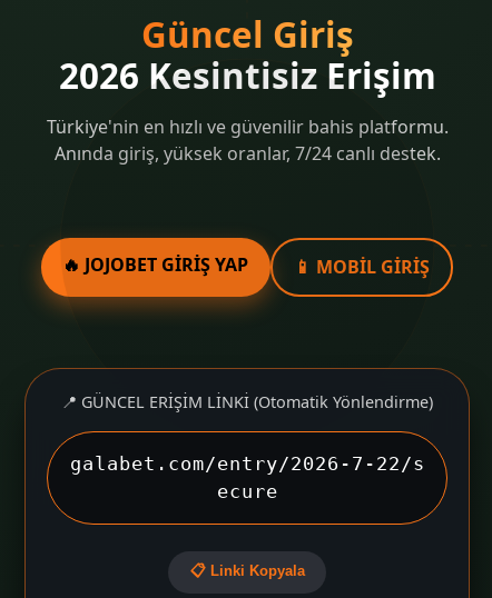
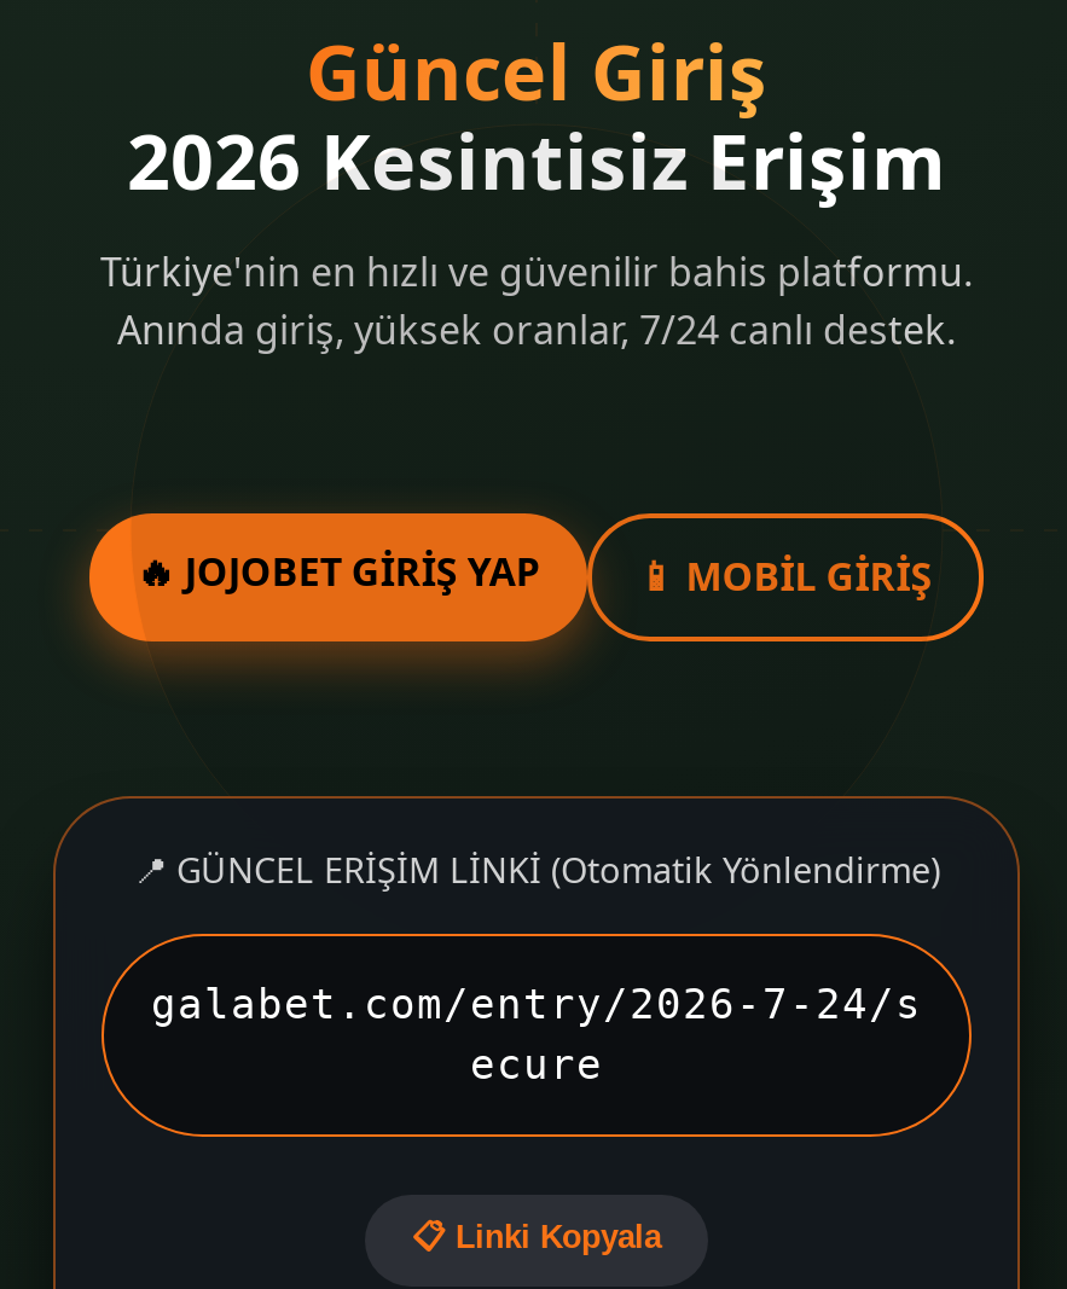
- galabet.com/entry/2026-7-22/s
+ galabet.com/entry/2026-7-24/s
